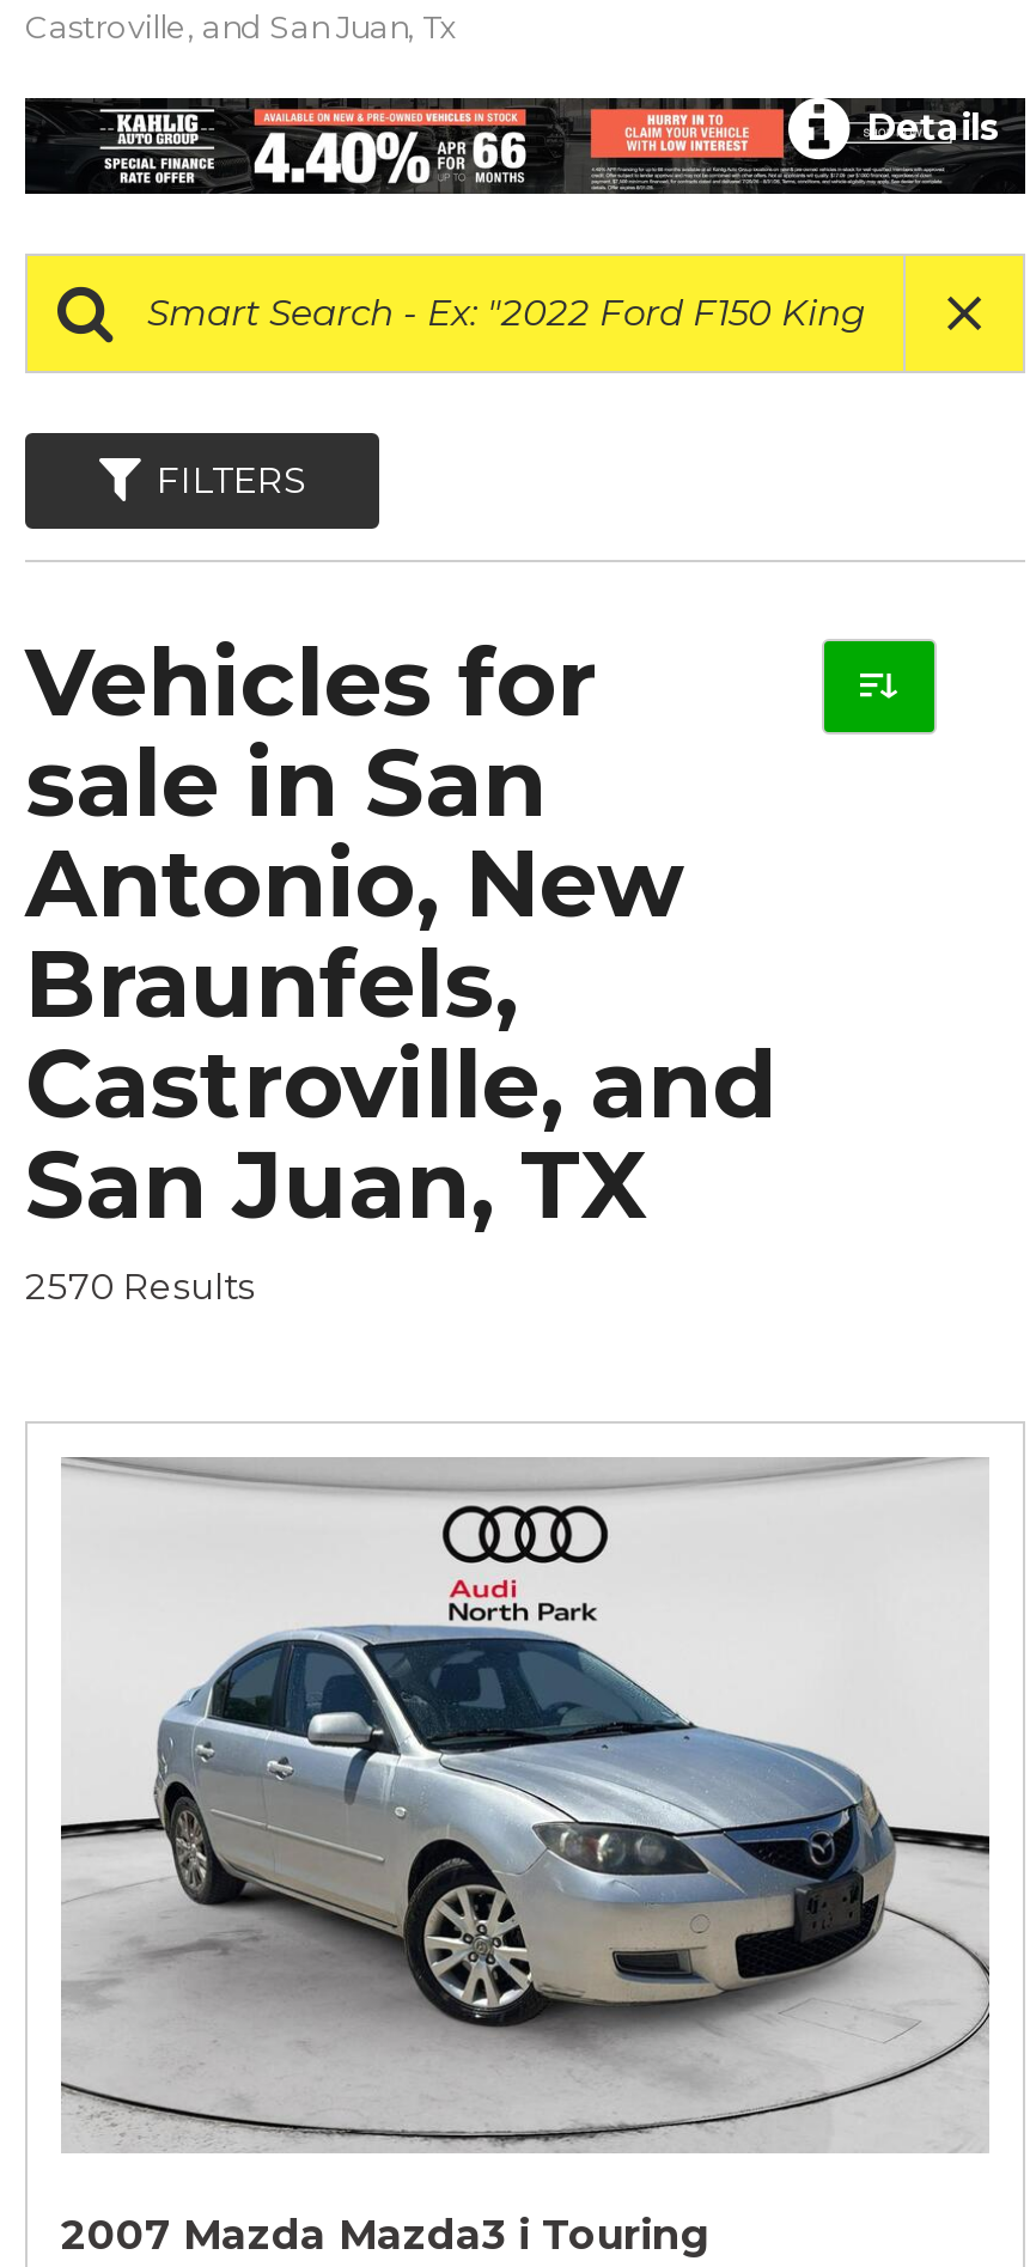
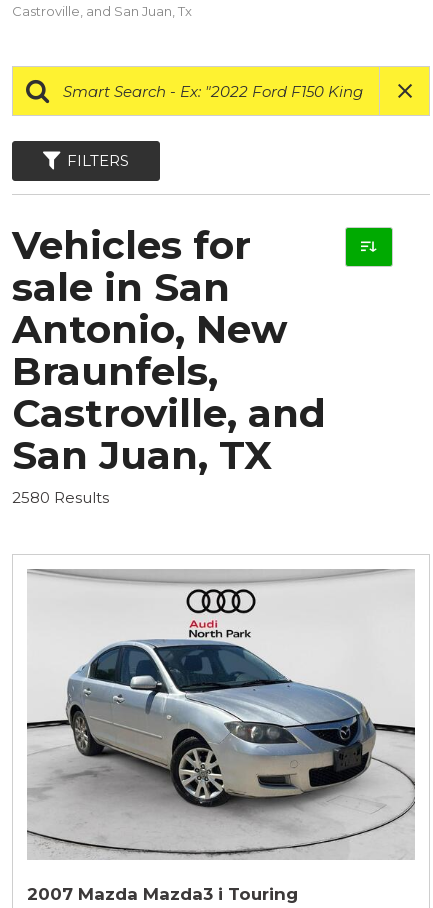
- Details

- 2570 Results
+ 2580 Results
